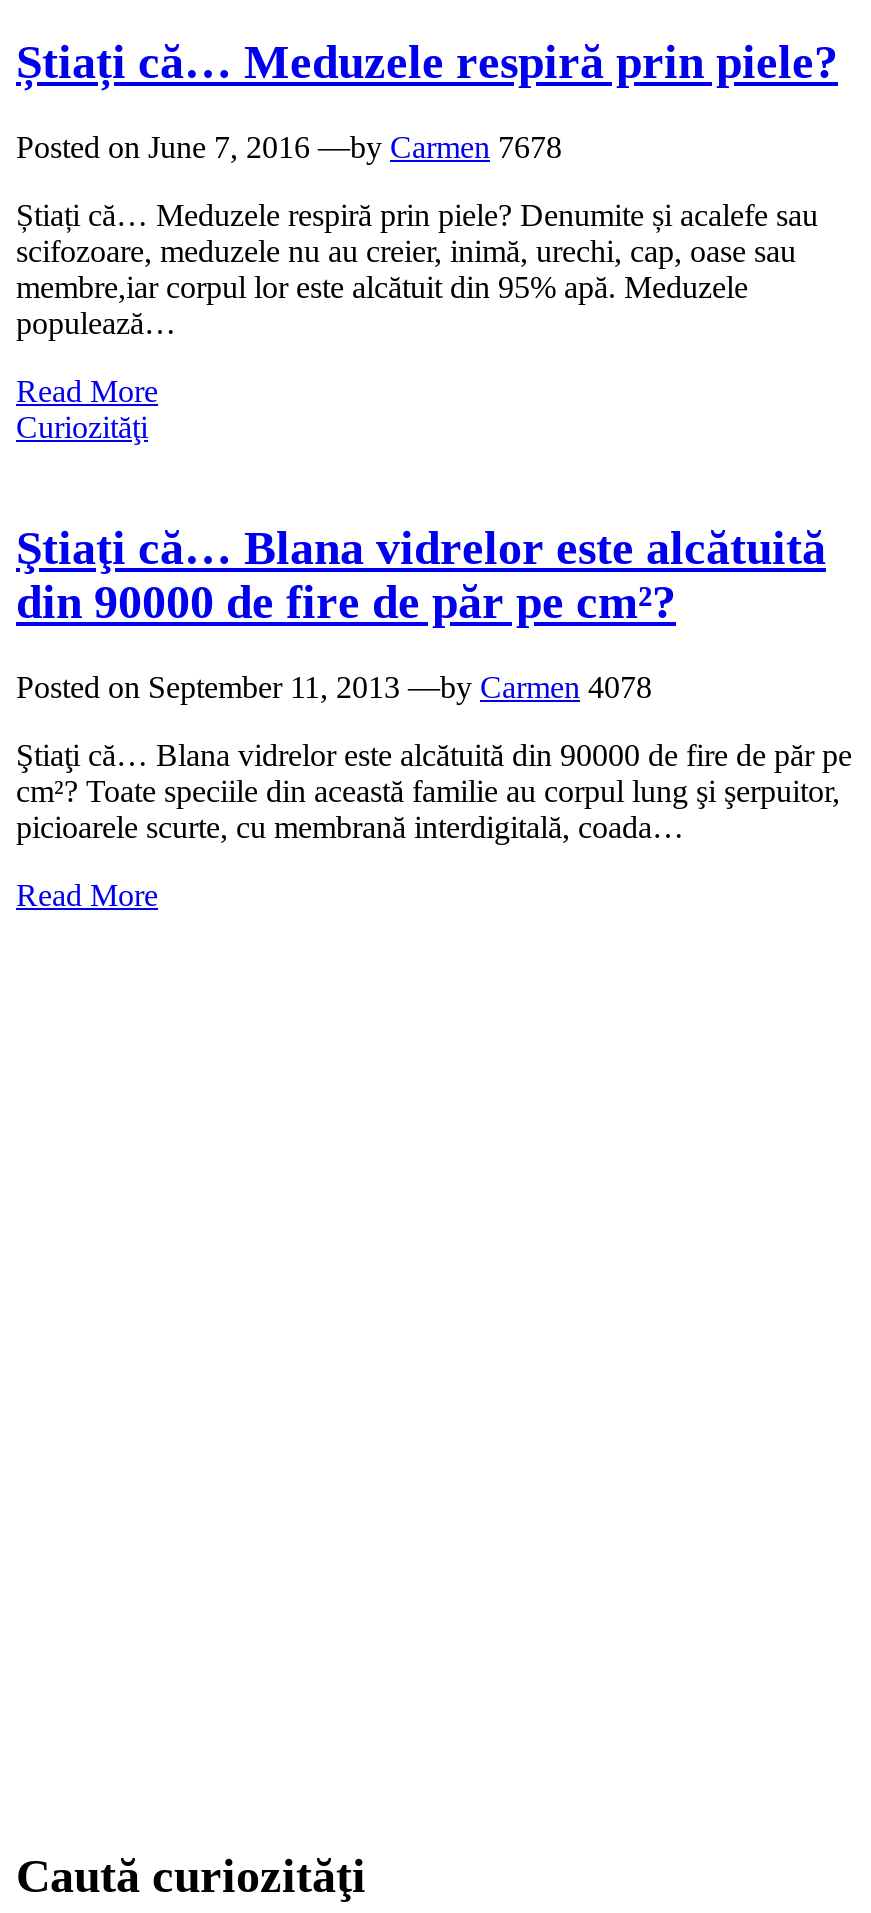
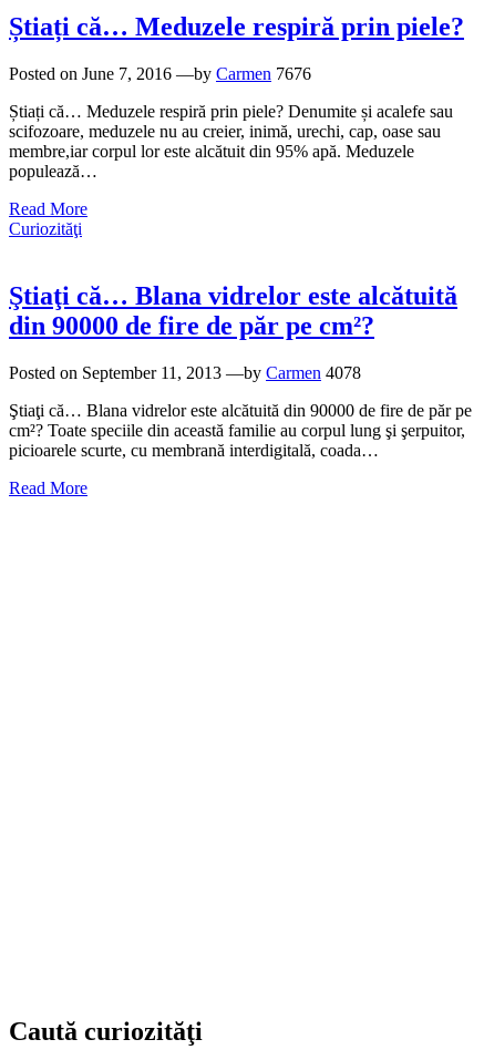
- Posted on June 7, 2016 —by Carmen 7678
+ Posted on June 7, 2016 —by Carmen 7676
